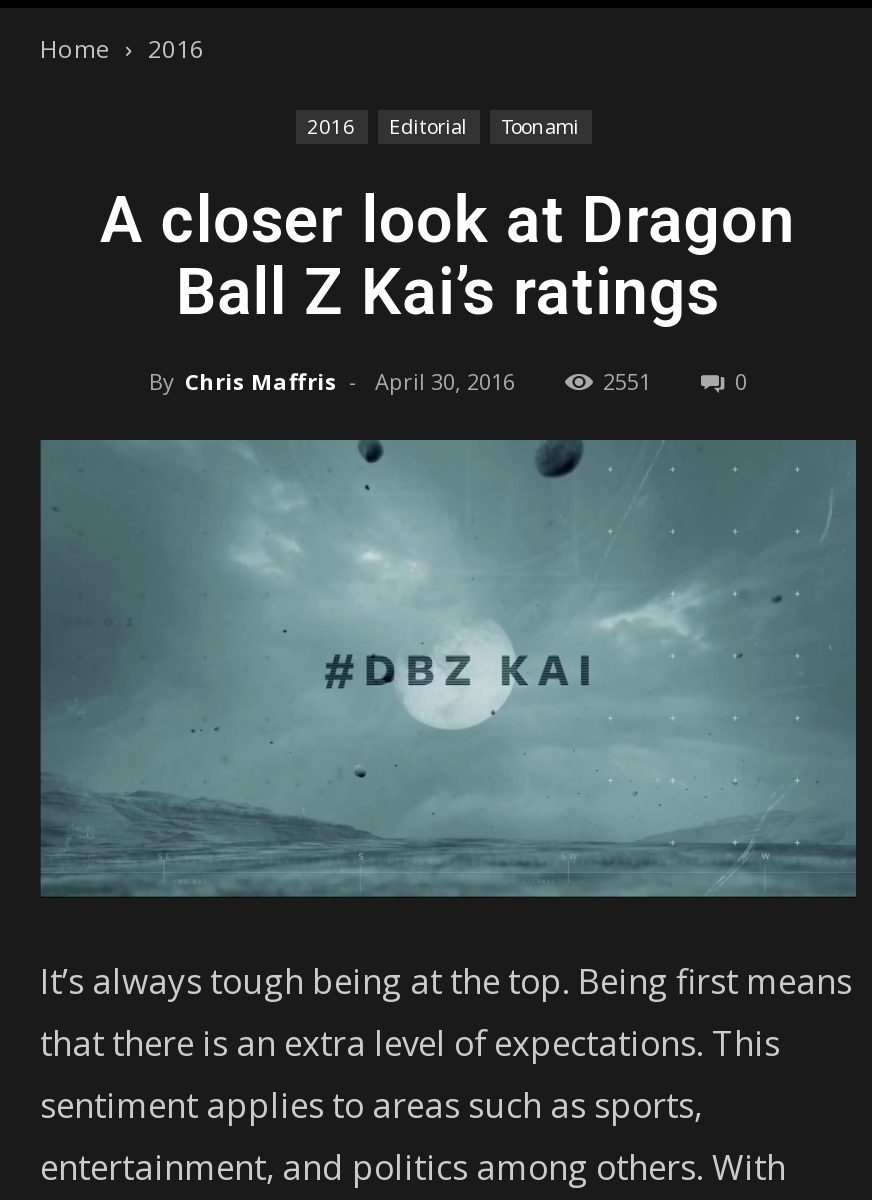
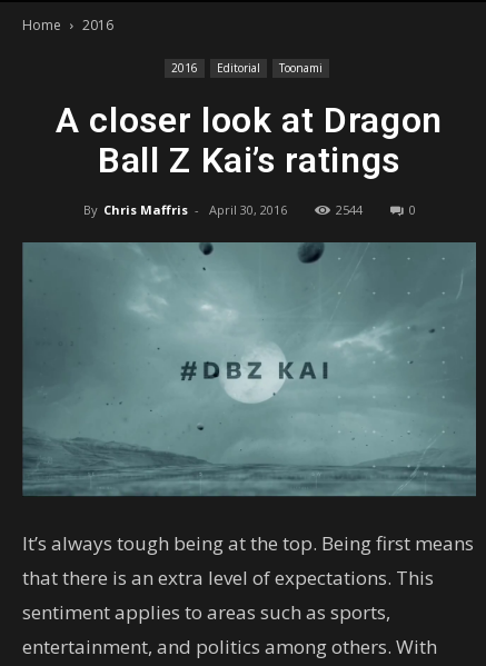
- 2551
+ 2544
